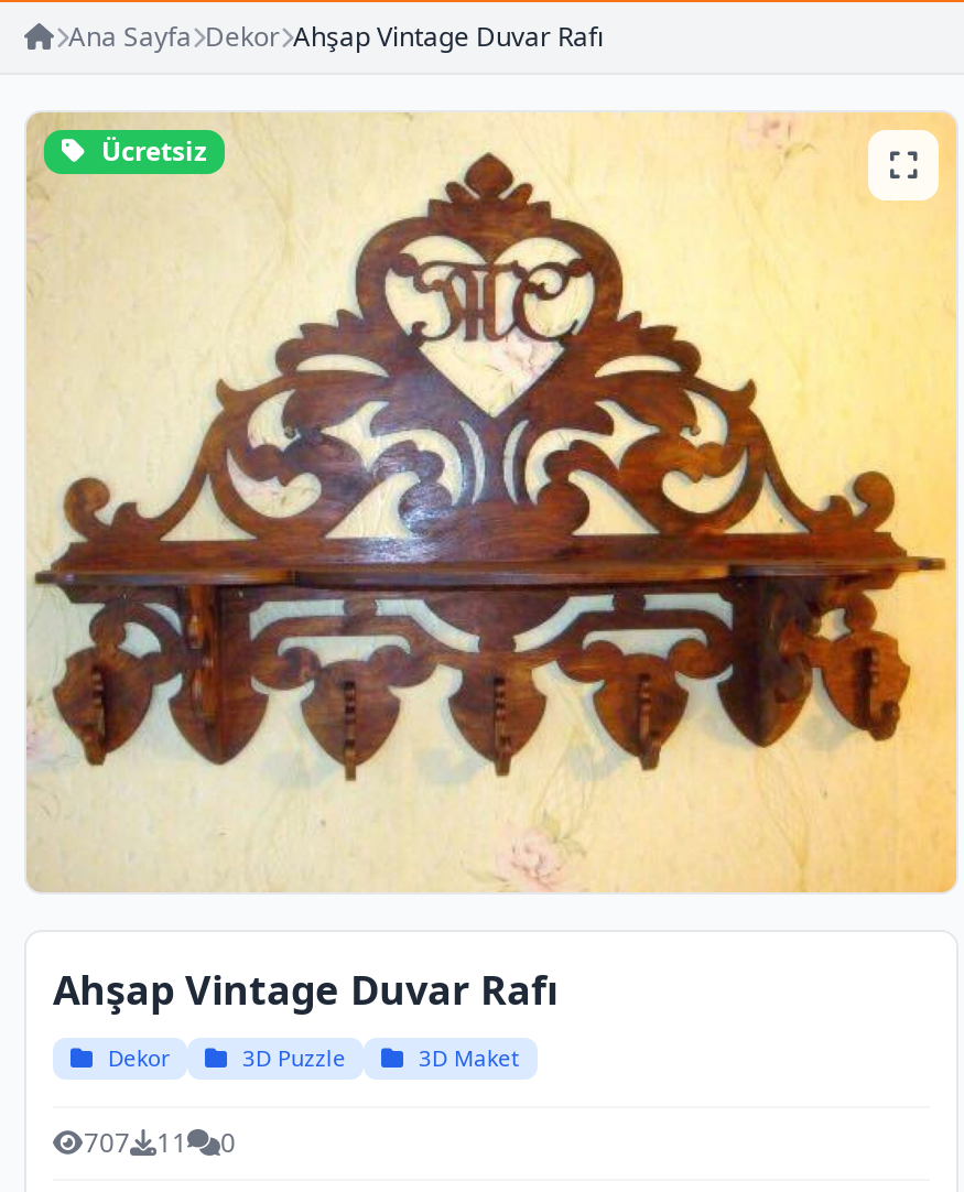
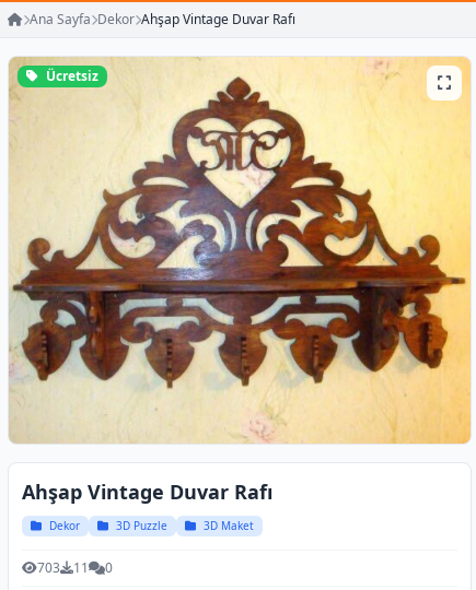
- 707 11 0
+ 703 11 0
